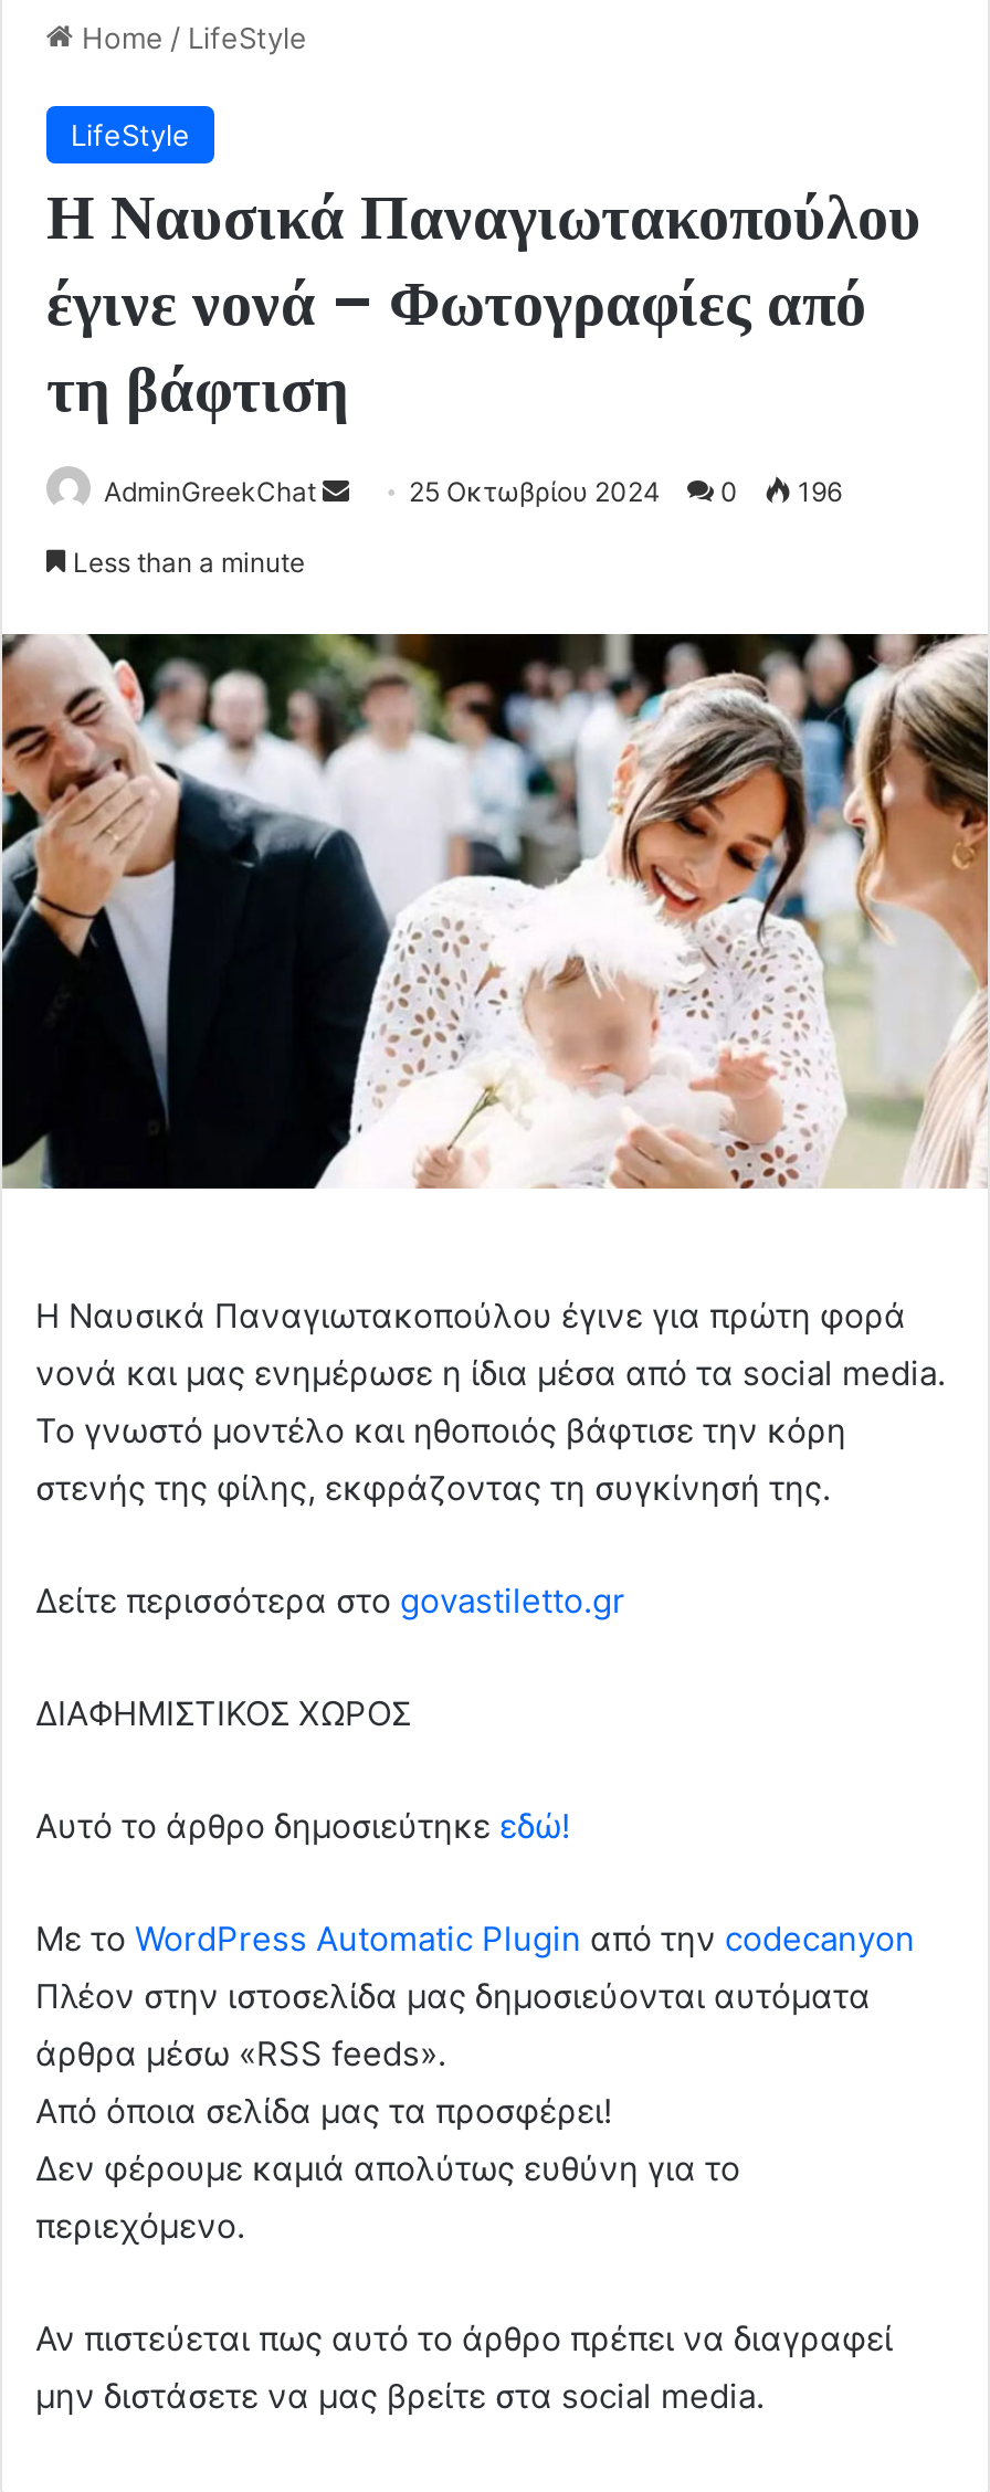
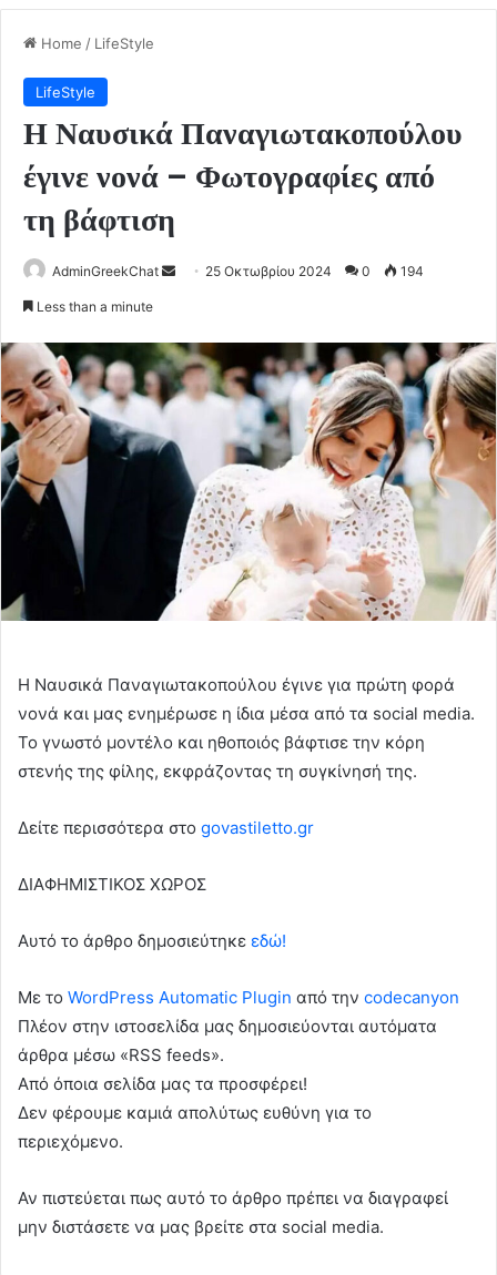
- 196
+ 194
